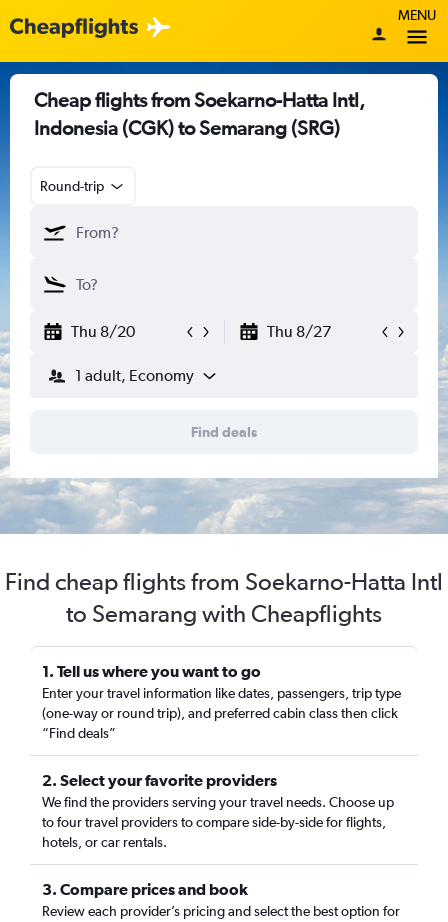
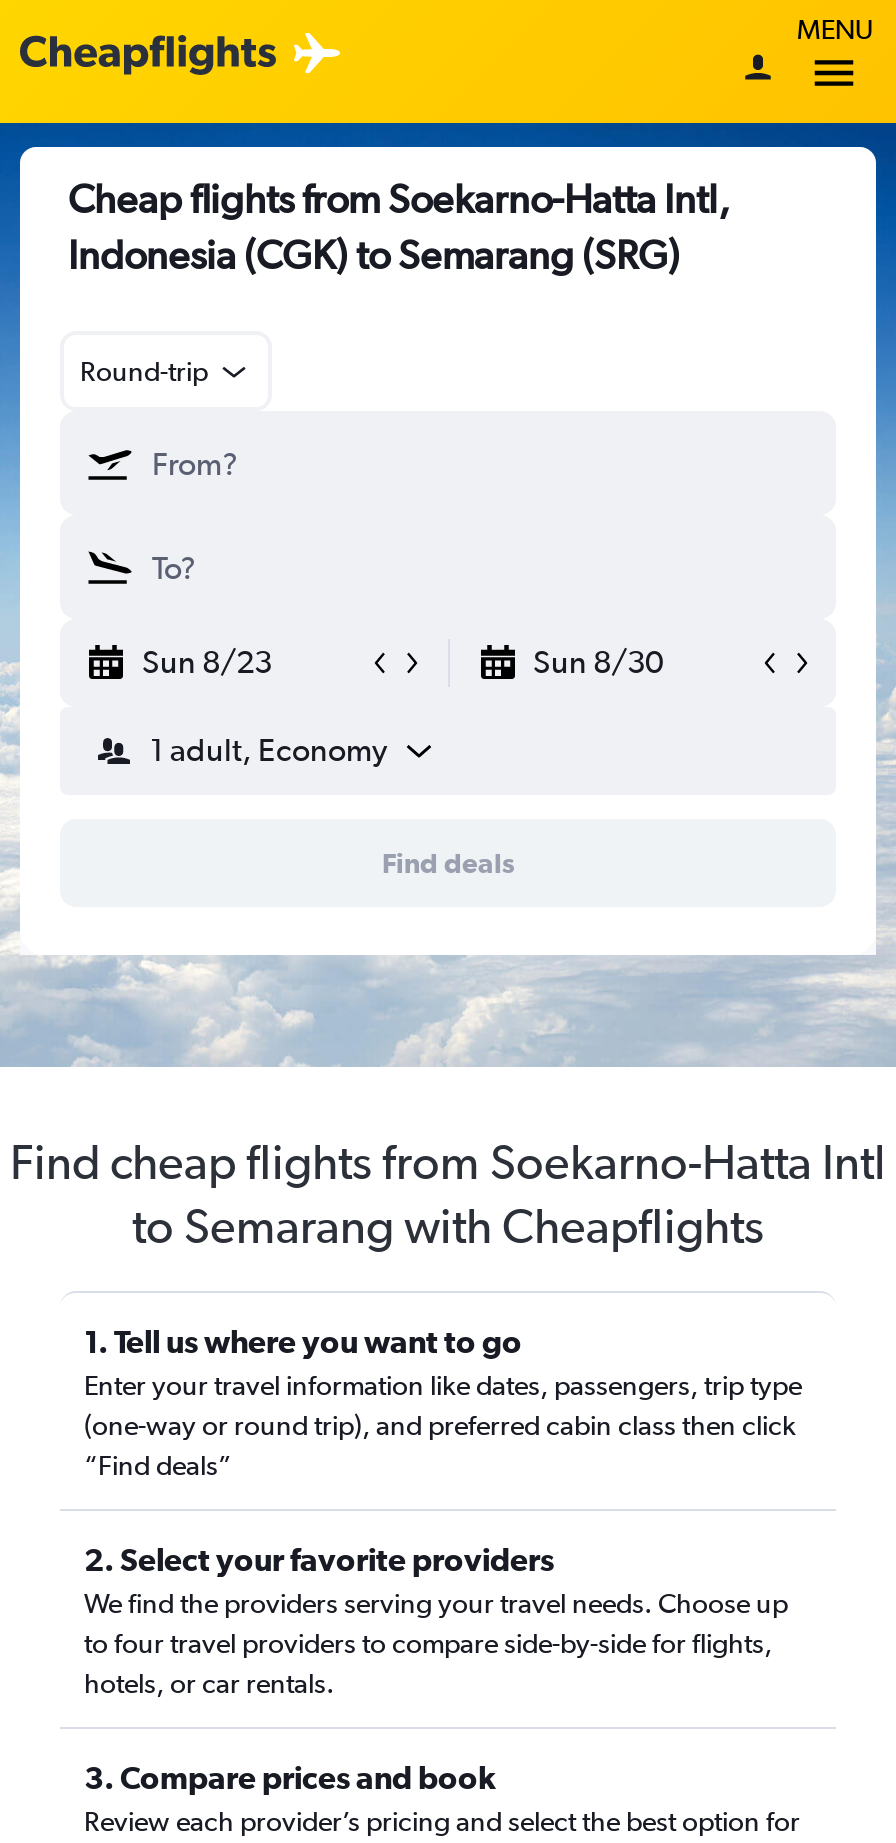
- Thu 8/20
- Thu 8/27
+ Sun 8/23
+ Sun 8/30
